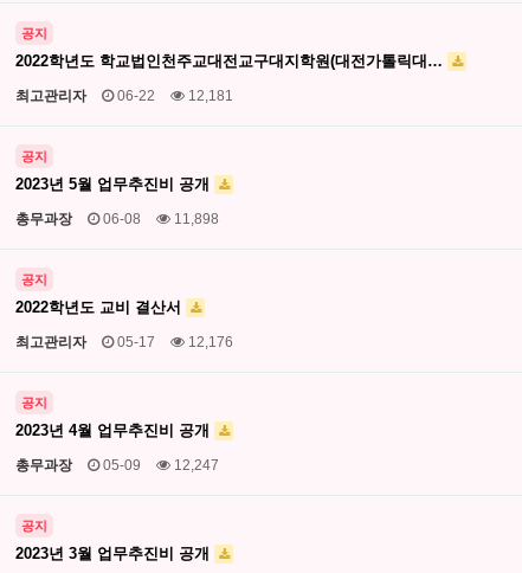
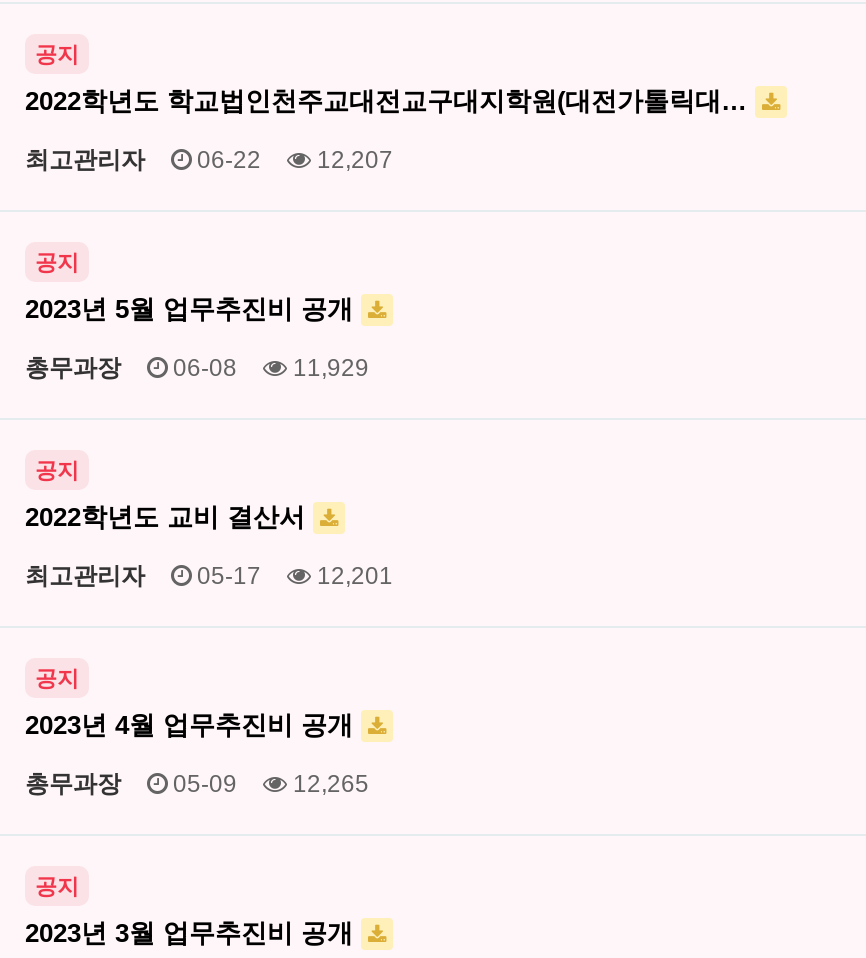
- 최고관리자 06-22 12,181
+ 최고관리자 06-22 12,207

- 총무과장 06-08 11,898
+ 총무과장 06-08 11,929

- 최고관리자 05-17 12,176
+ 최고관리자 05-17 12,201

- 총무과장 05-09 12,247
+ 총무과장 05-09 12,265
